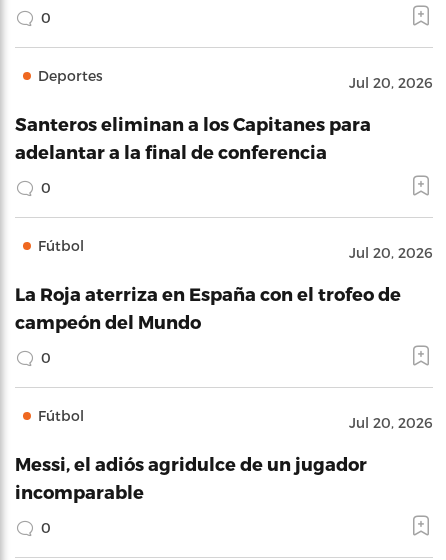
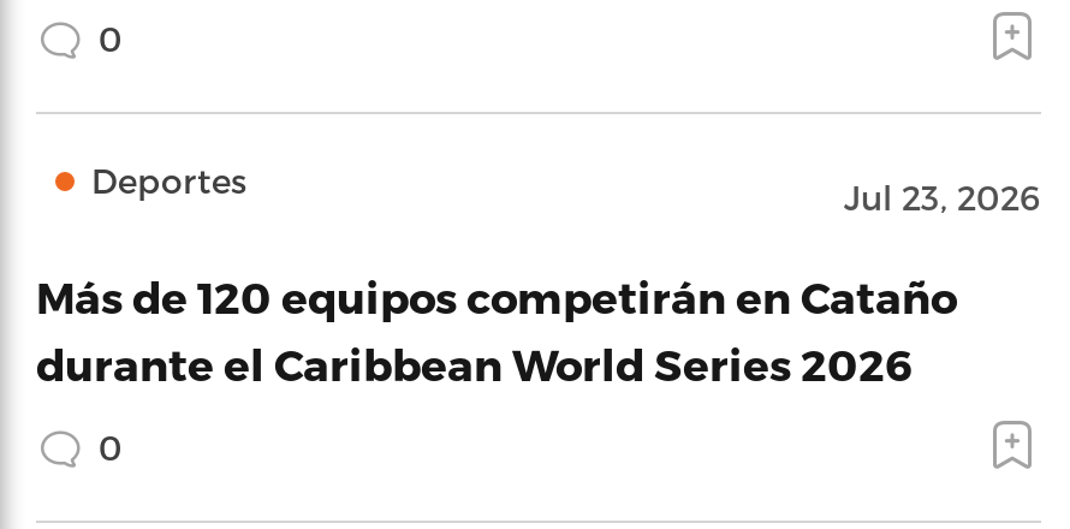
- Jul 20, 2026
- Santeros eliminan a los Capitanes para
- adelantar a la final de conferencia
- 0
- Fútbol
- Jul 20, 2026
- La Roja aterriza en España con el trofeo de
- campeón del Mundo
- 0
- Fútbol
- Jul 20, 2026
- Messi, el adiós agridulce de un jugador
- incomparable
+ Jul 23, 2026
+ Más de 120 equipos competirán en Cataño
+ durante el Caribbean World Series 2026
